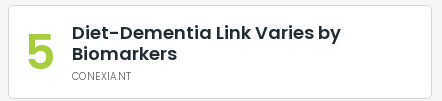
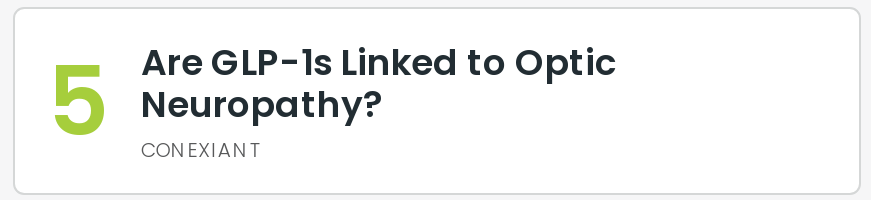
- Diet-Dementia Link Varies by
- Biomarkers
+ Are GLP-1s Linked to Optic
+ Neuropathy?
